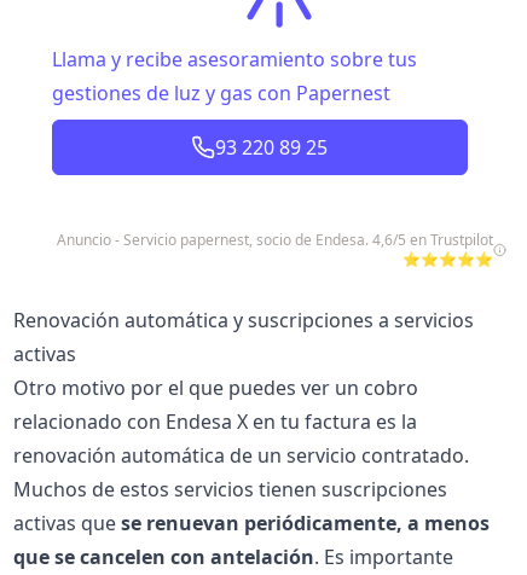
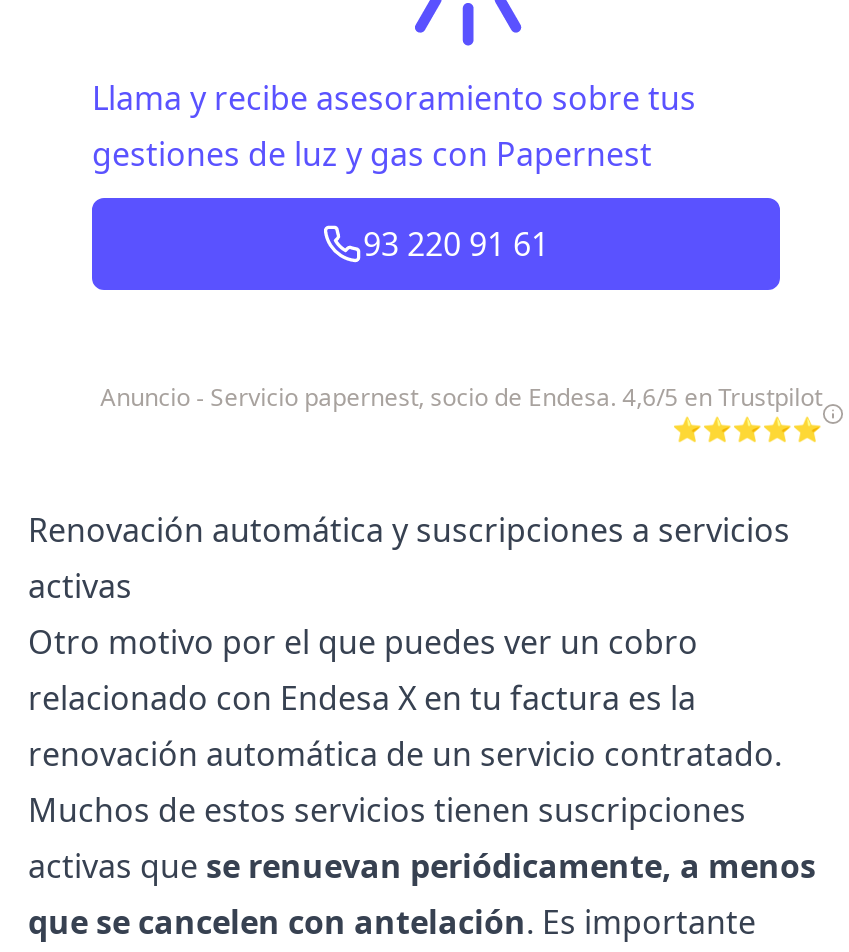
- 93 220 89 25
+ 93 220 91 61
